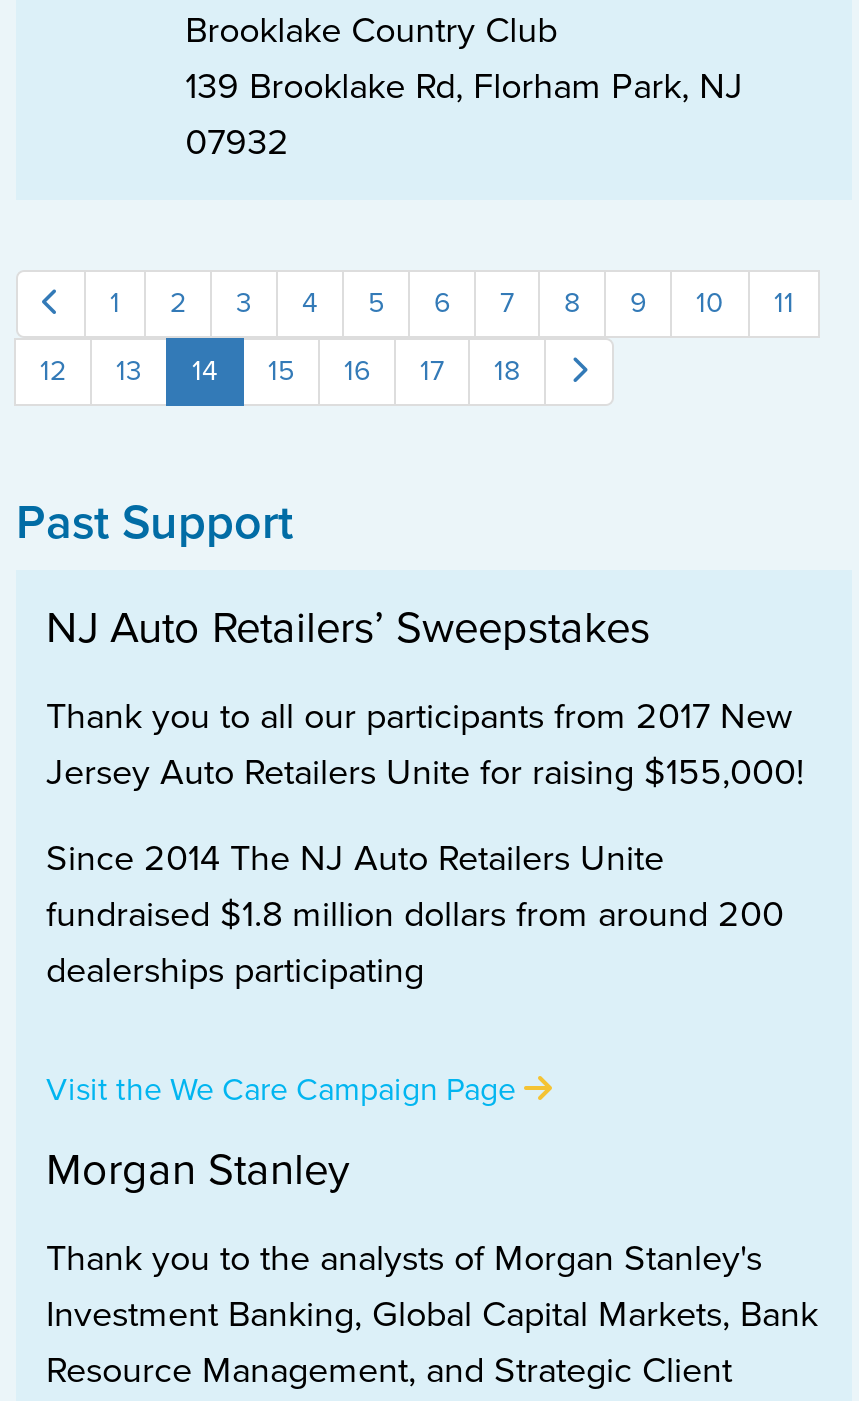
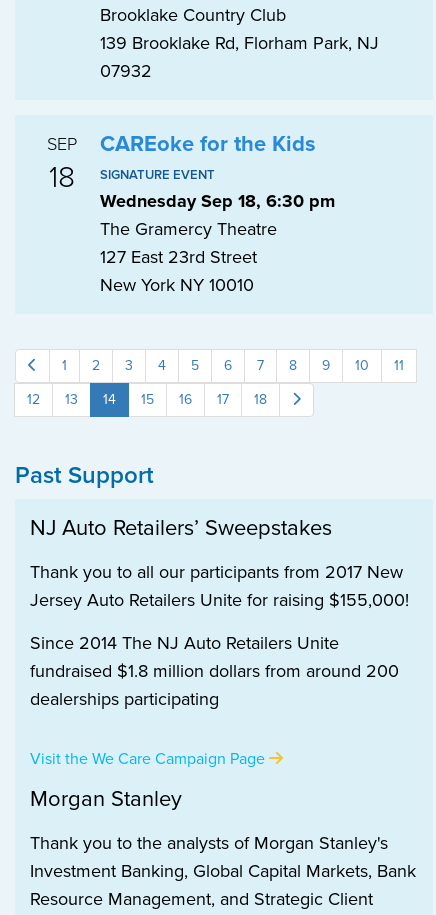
+ SEP
+ 18

+ CAREoke for the Kids
+ SIGNATURE EVENT
+ Wednesday Sep 18, 6:30 pm
+ The Gramercy Theatre
+ 127 East 23rd Street
+ New York NY 10010
